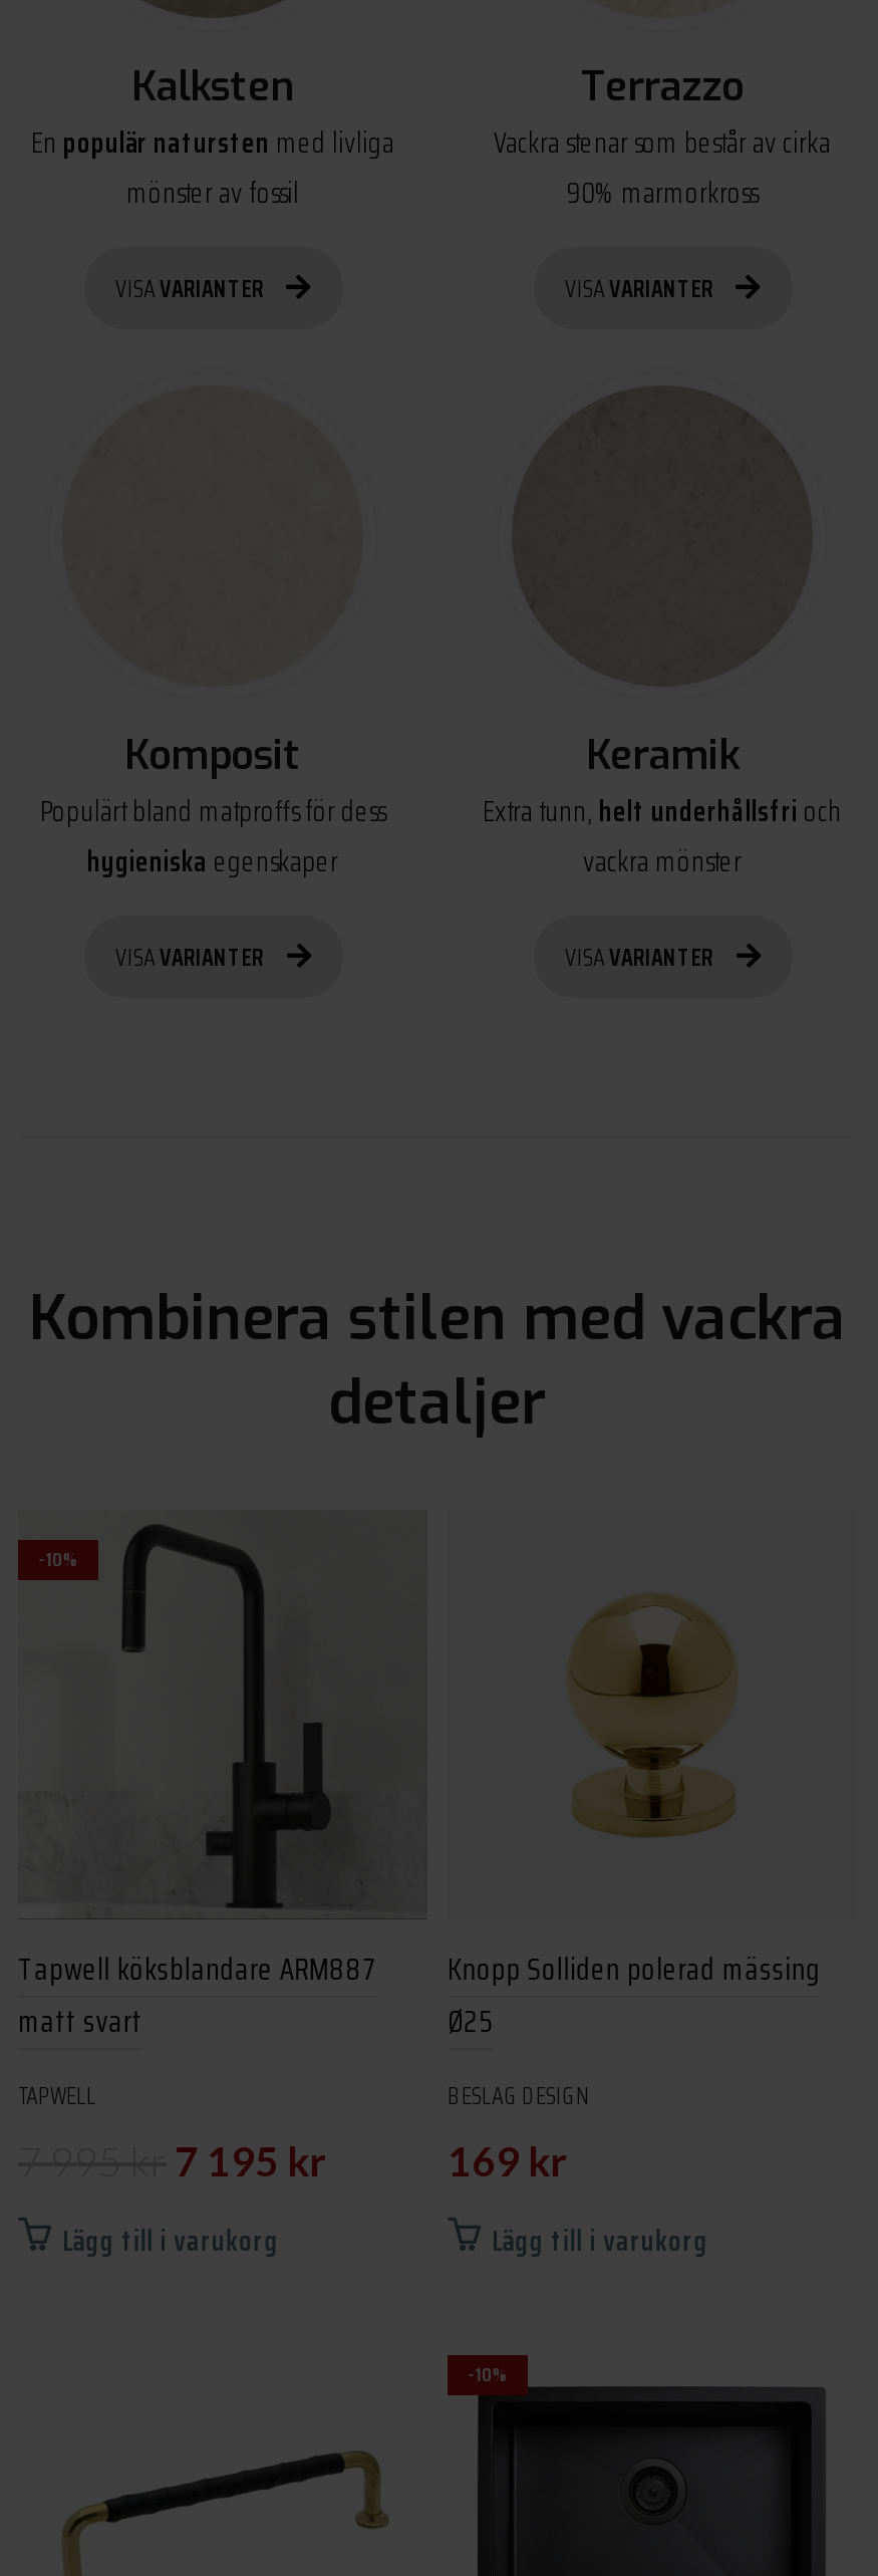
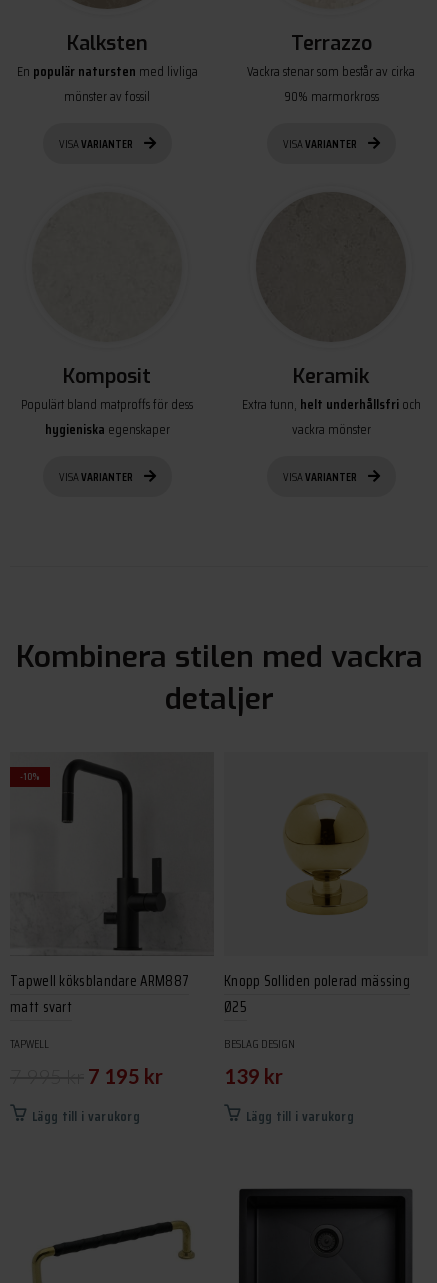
- 169 kr
+ 139 kr

- -10%
